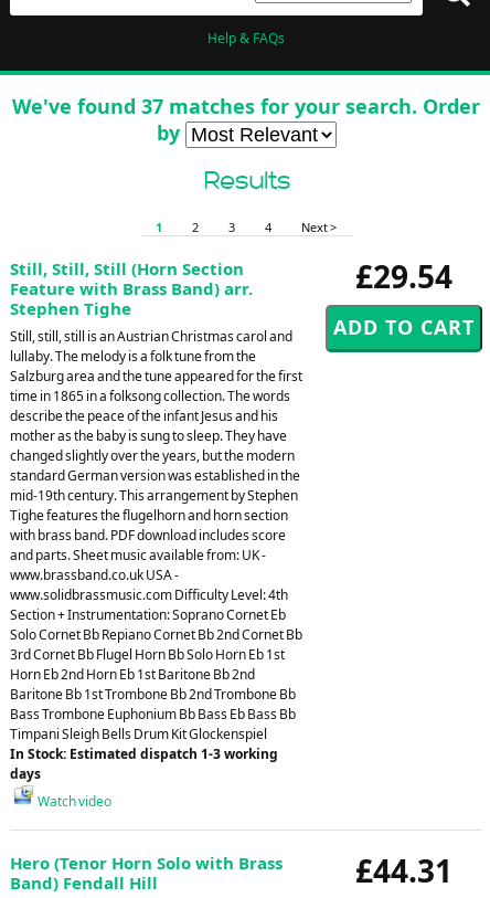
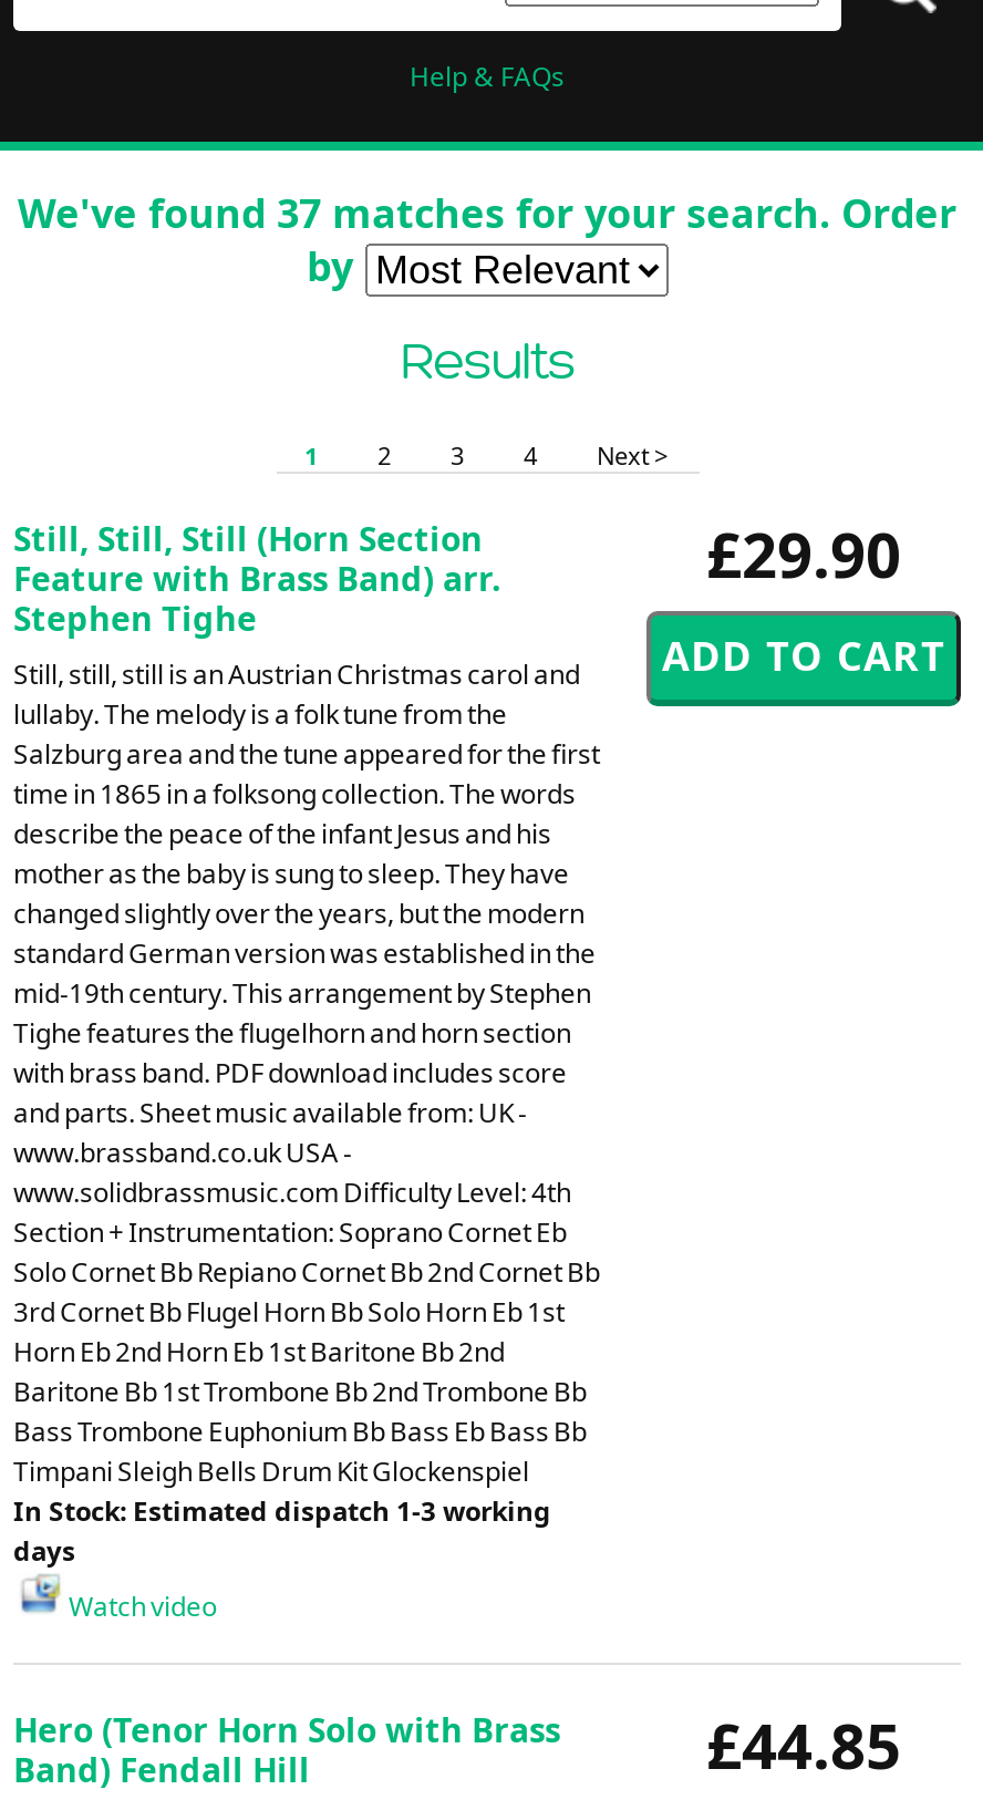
- £29.54
+ £29.90

- £44.31
+ £44.85
